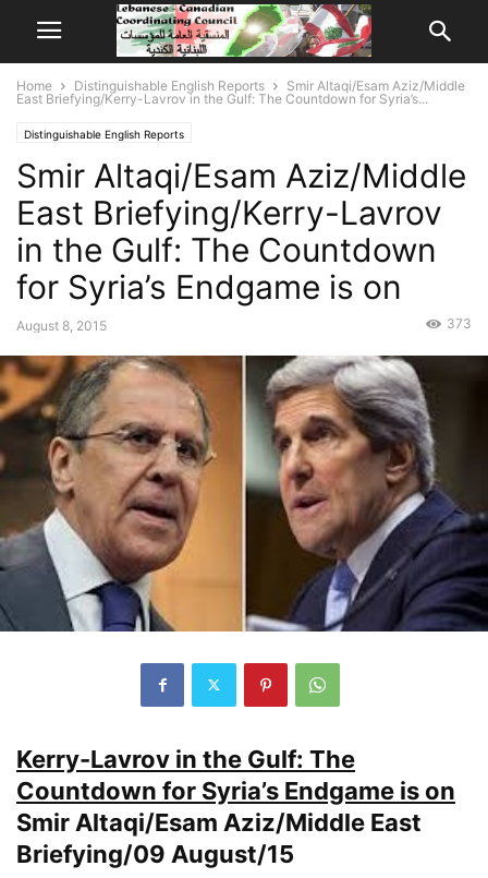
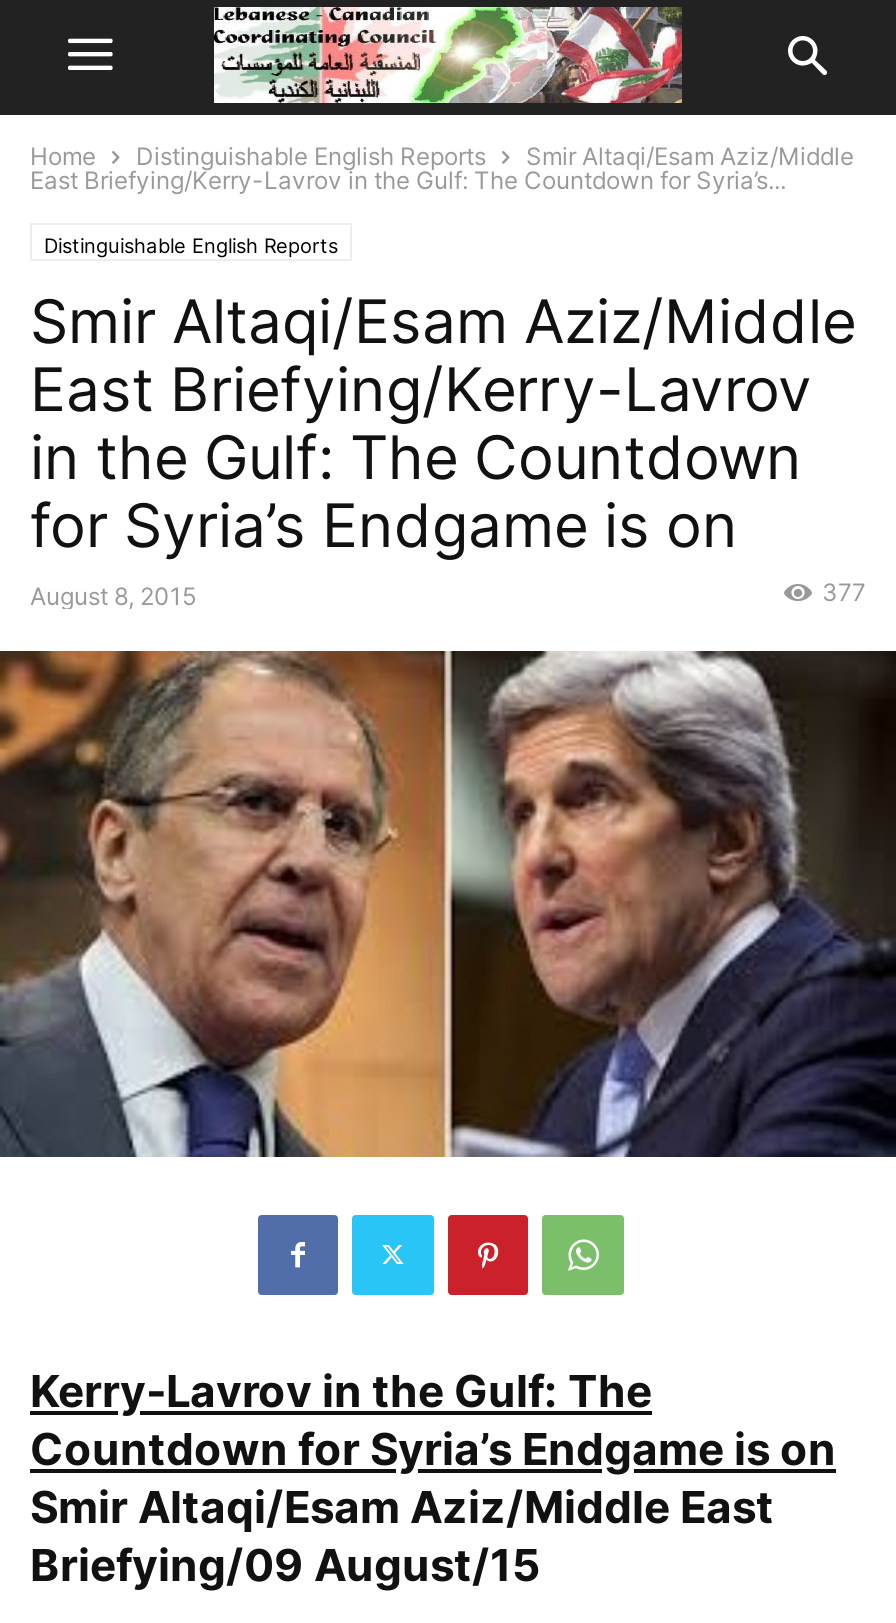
- 373
+ 377
